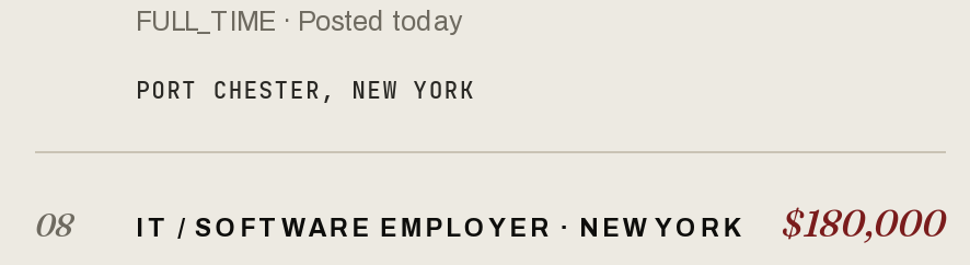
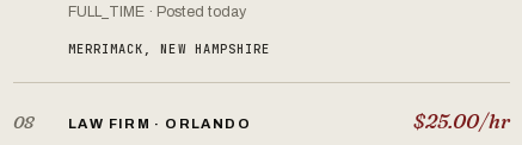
- PORT CHESTER, NEW YORK
+ MERRIMACK, NEW HAMPSHIRE

- $180,000
+ $25.00/hr

- IT / SOFTWARE EMPLOYER · NEW YORK
+ LAW FIRM · ORLANDO
